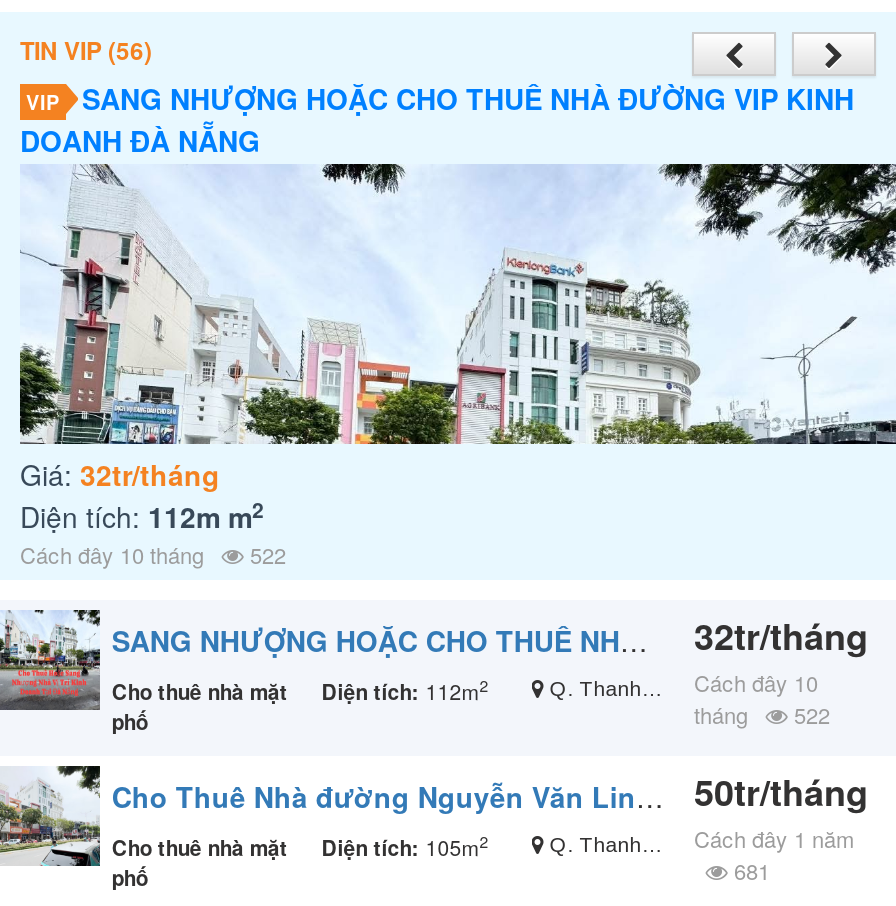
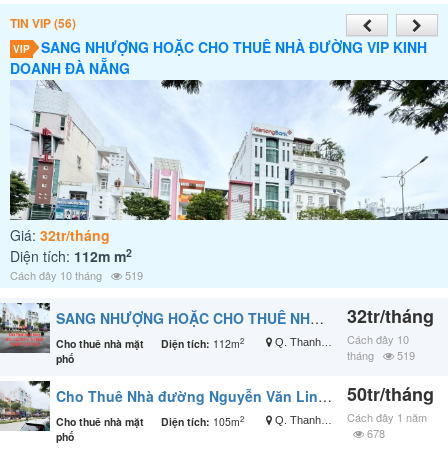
- Cách đây 10 tháng 522
+ Cách đây 10 tháng 519

- tháng 522
+ tháng 519

- 681
+ 678
